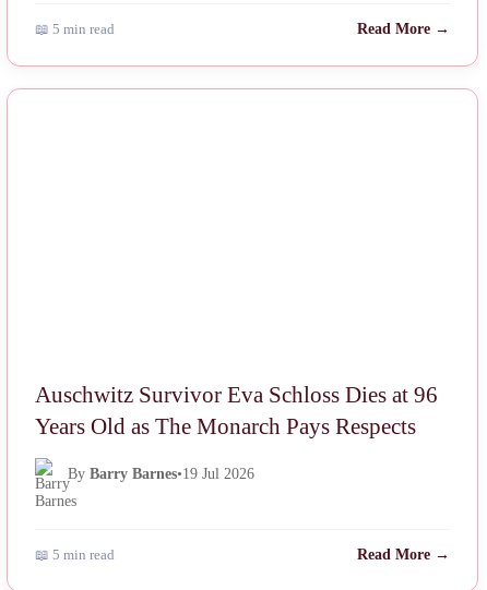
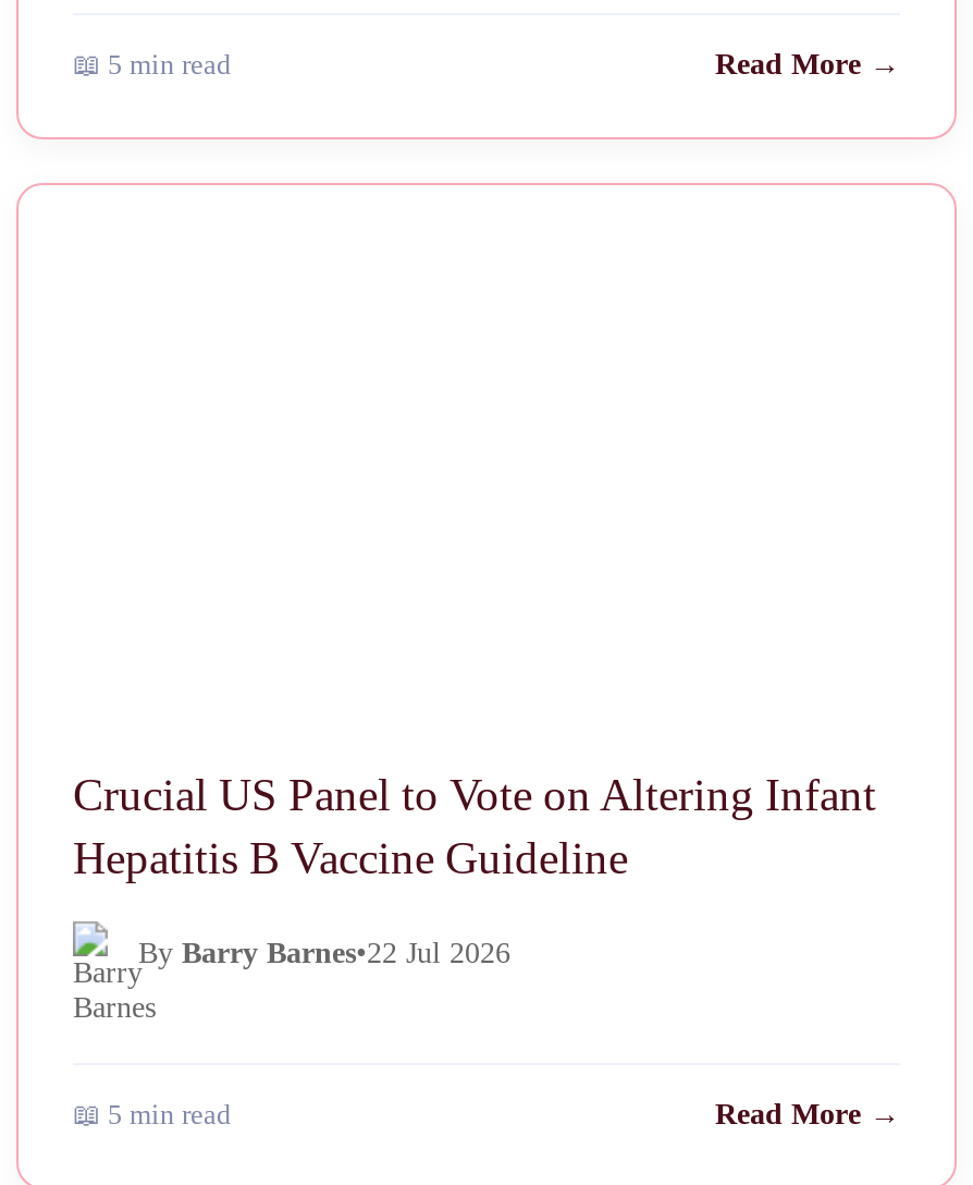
- Auschwitz Survivor Eva Schloss Dies at 96
- Years Old as The Monarch Pays Respects
+ Crucial US Panel to Vote on Altering Infant
+ Hepatitis B Vaccine Guideline

- By Barry Barnes•19 Jul 2026
+ By Barry Barnes•22 Jul 2026
